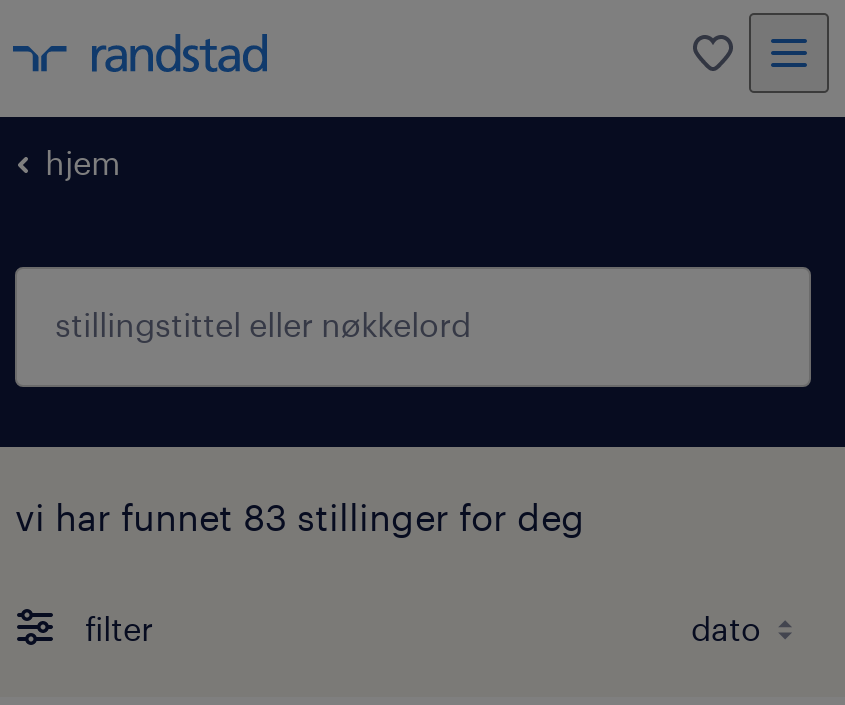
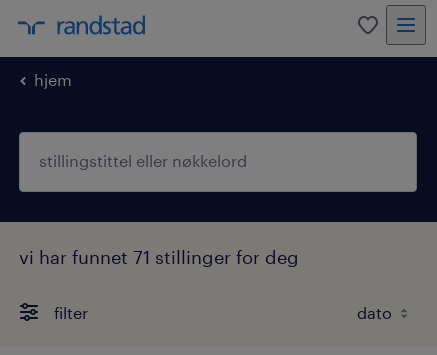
- vi har funnet 83 stillinger for deg
+ vi har funnet 71 stillinger for deg
